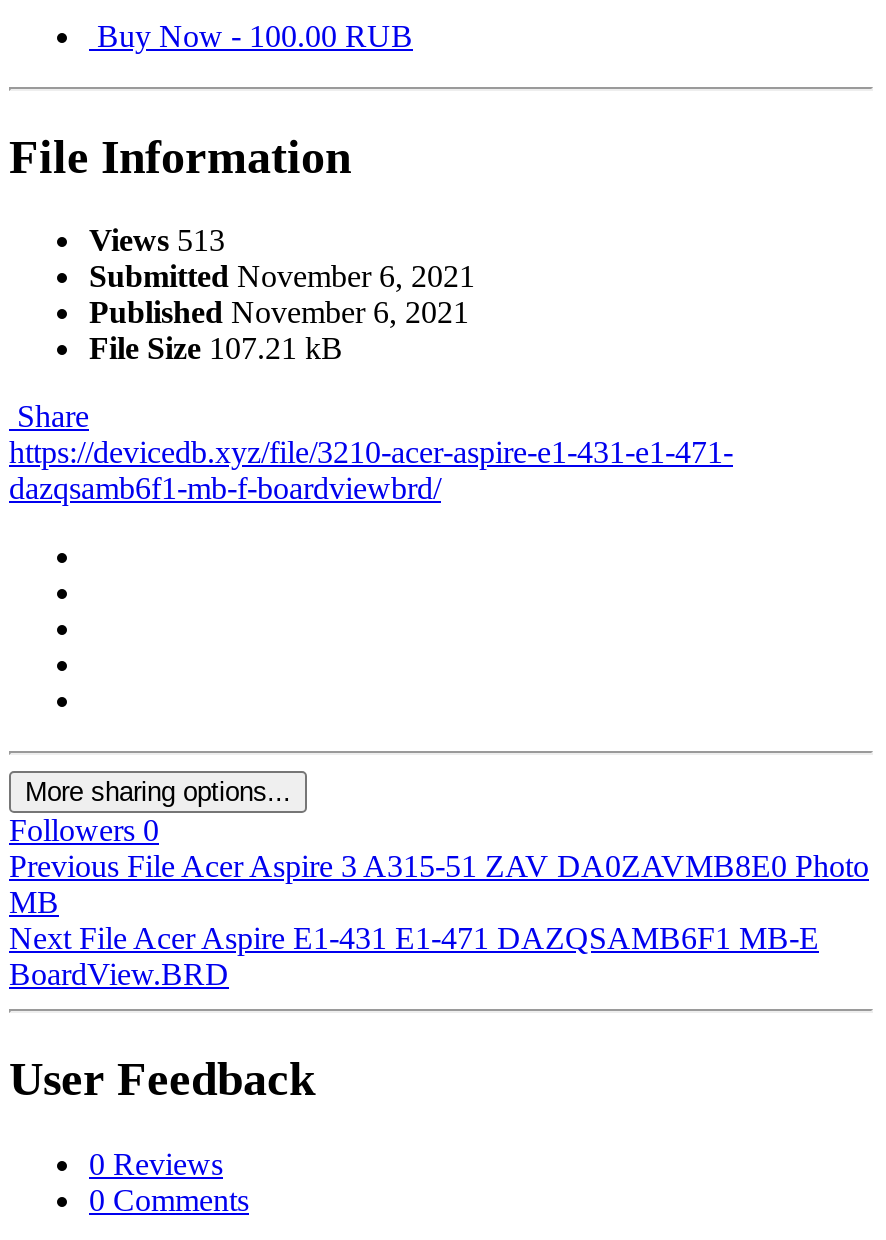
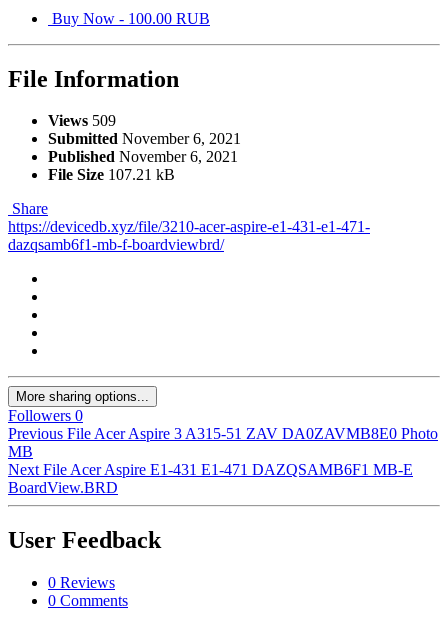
- Views 513
+ Views 509
